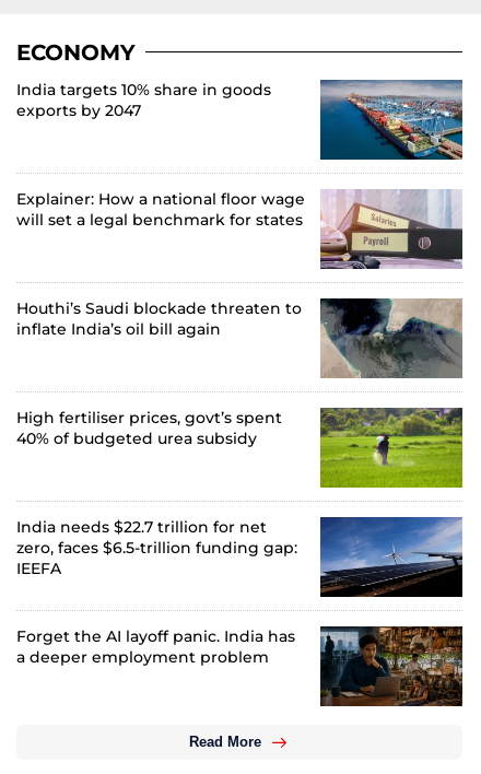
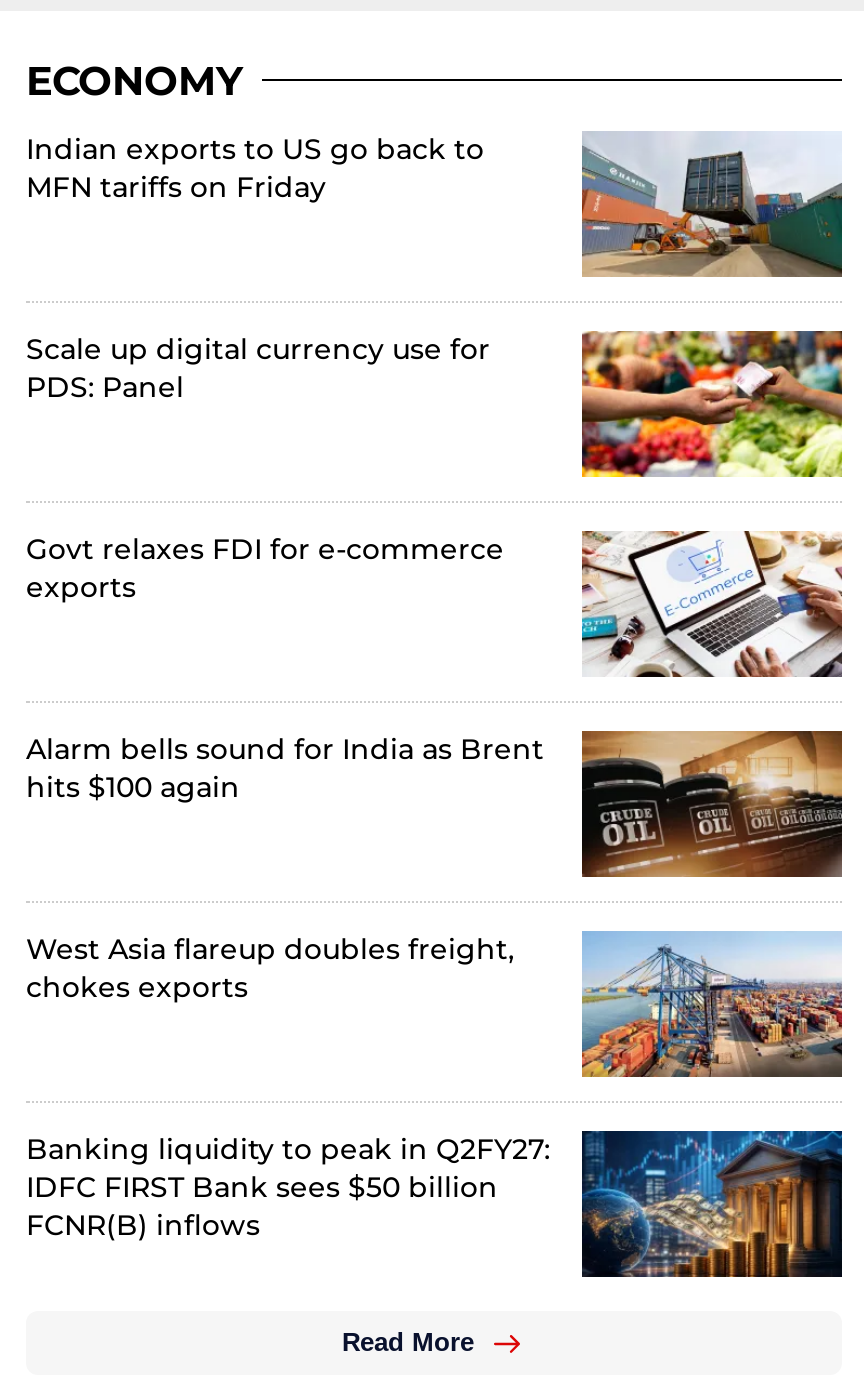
- India targets 10% share in goods
- exports by 2047
+ Indian exports to US go back to
+ MFN tariffs on Friday

- [image]
+ [image]

- Explainer: How a national floor wage
- will set a legal benchmark for states
+ Scale up digital currency use for
+ PDS: Panel

- [image]
+ [image]

- [image]
- Houthi’s Saudi blockade threaten to
- inflate India’s oil bill again
+ [image]
+ Govt relaxes FDI for e-commerce
+ exports

- [image]
- High fertiliser prices, govt’s spent
- 40% of budgeted urea subsidy
+ [image]
+ Alarm bells sound for India as Brent
+ hits $100 again

- [image]
- India needs $22.7 trillion for net
- zero, faces $6.5-trillion funding gap:
- IEEFA
+ [image]
+ West Asia flareup doubles freight,
+ chokes exports

- [image]
- Forget the AI layoff panic. India has
- a deeper employment problem
+ [image]
+ Banking liquidity to peak in Q2FY27:
+ IDFC FIRST Bank sees $50 billion
+ FCNR(B) inflows
